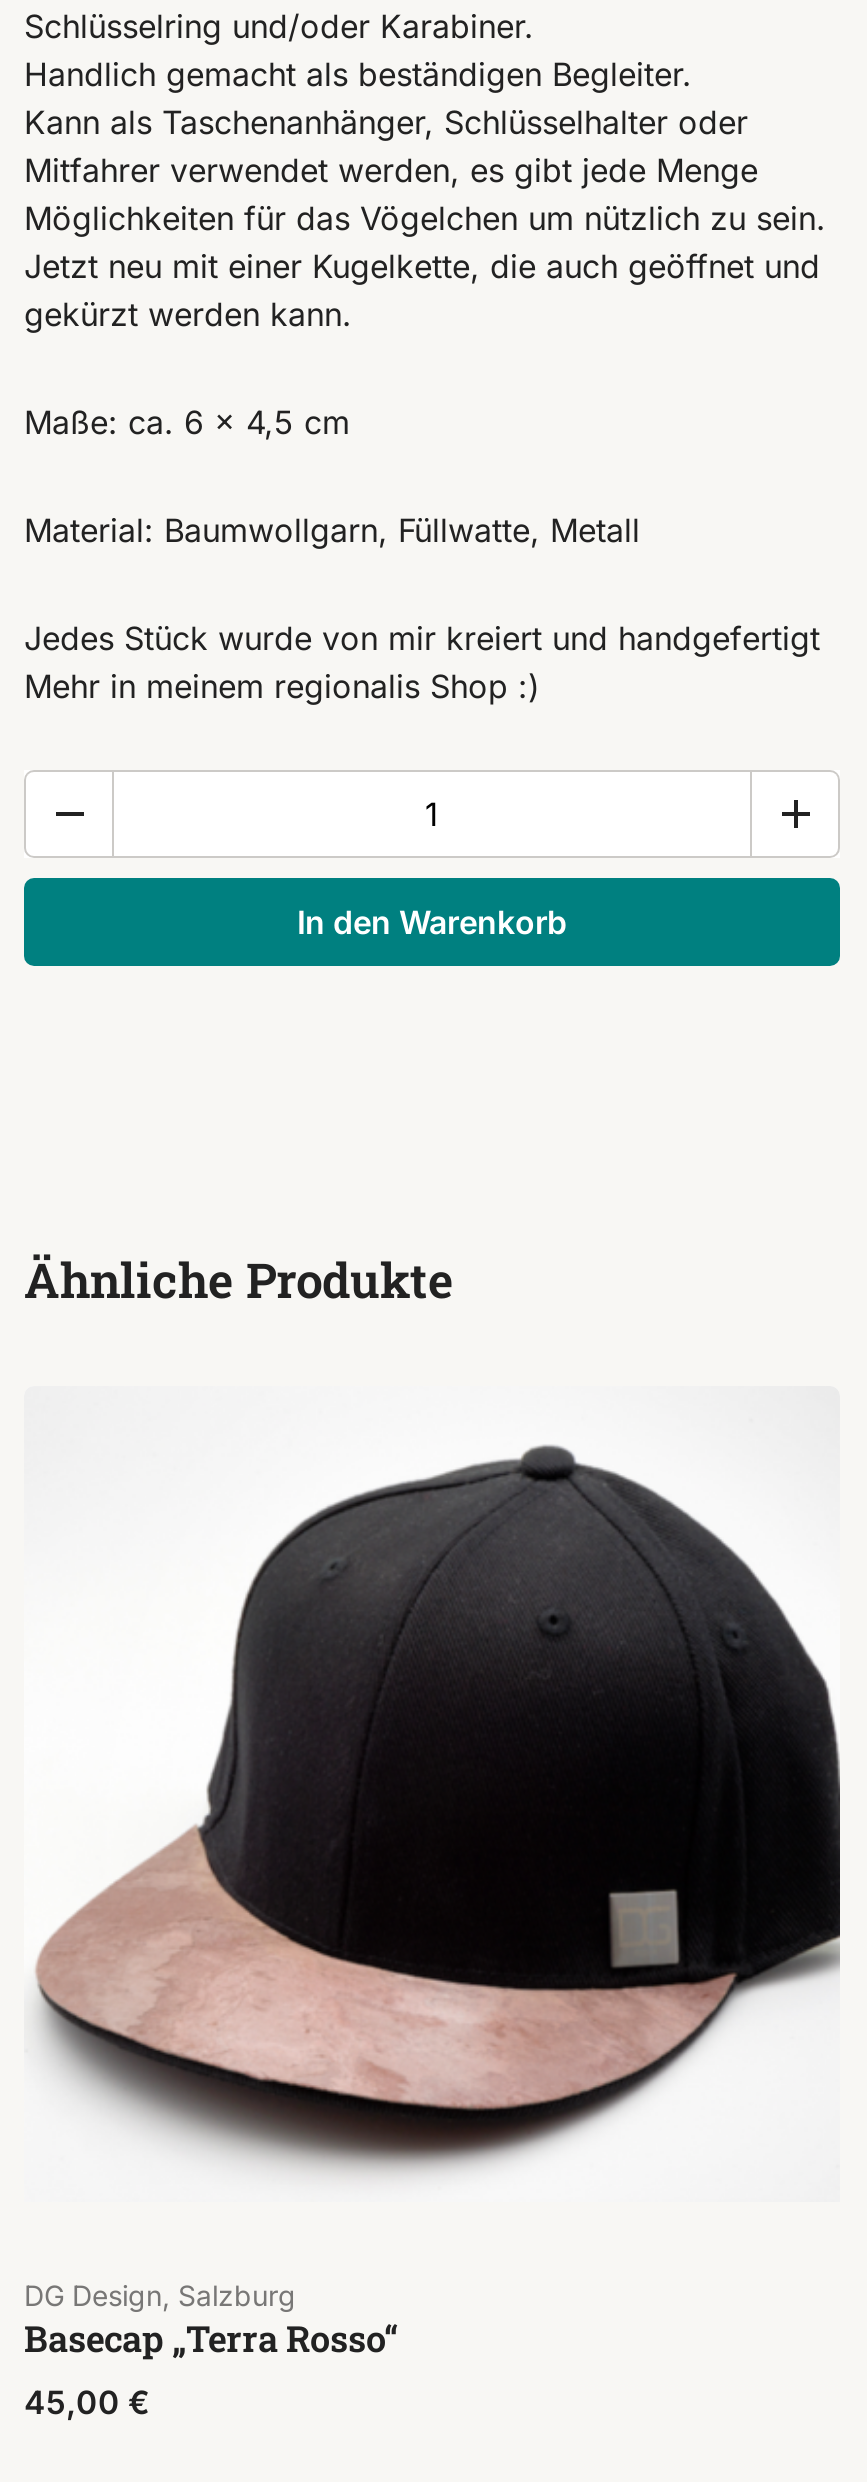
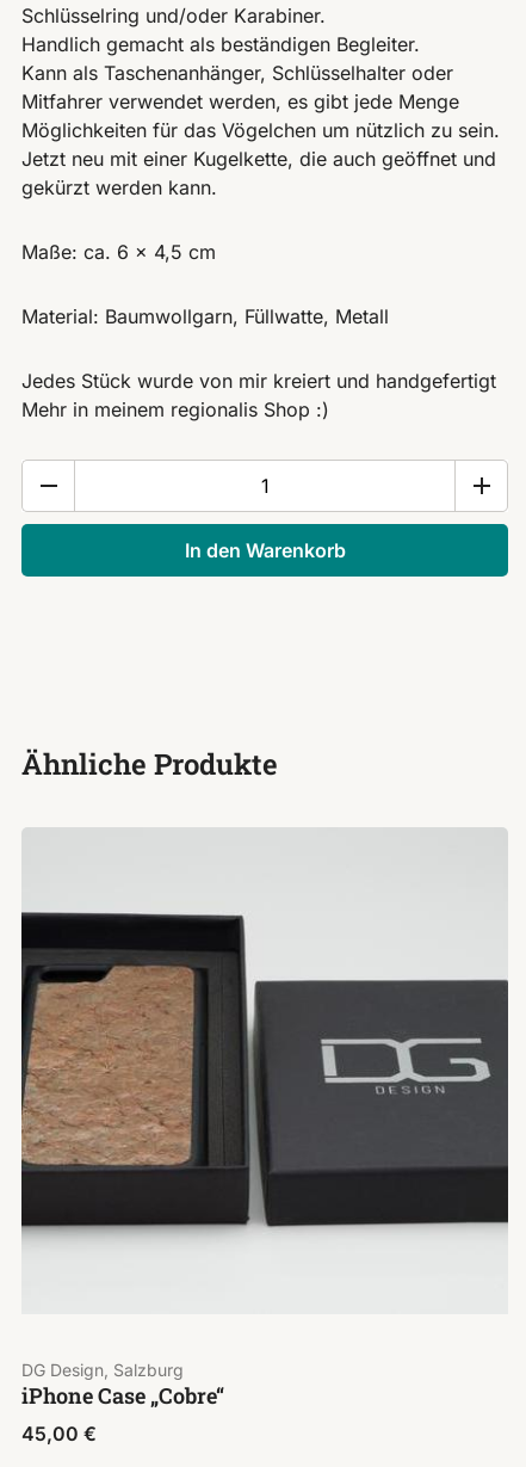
- [image]
+ [image]

- Basecap „Terra Rosso“
+ iPhone Case „Cobre“
